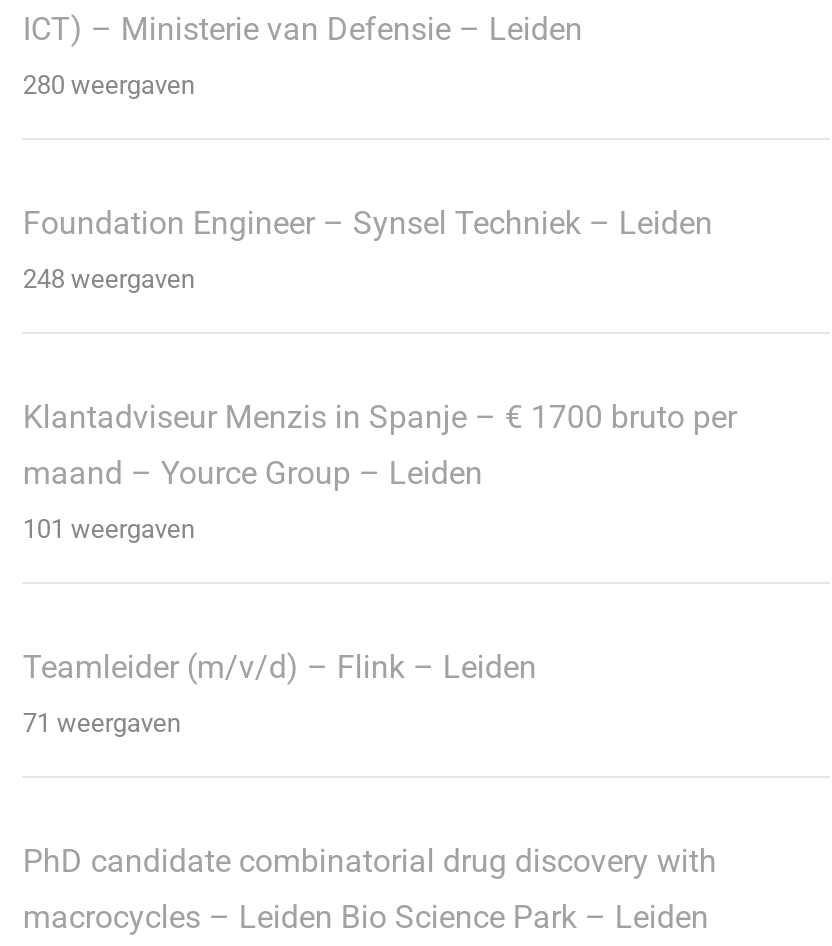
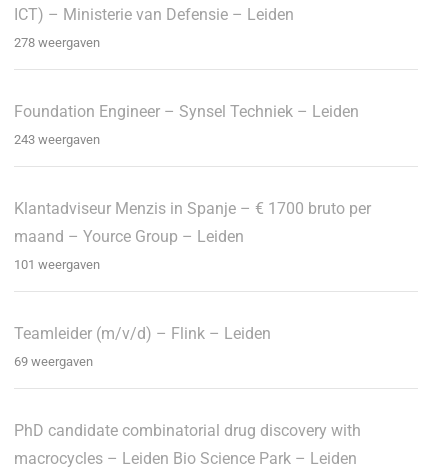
- 280 weergaven
+ 278 weergaven

- 248 weergaven
+ 243 weergaven

- 71 weergaven
+ 69 weergaven
